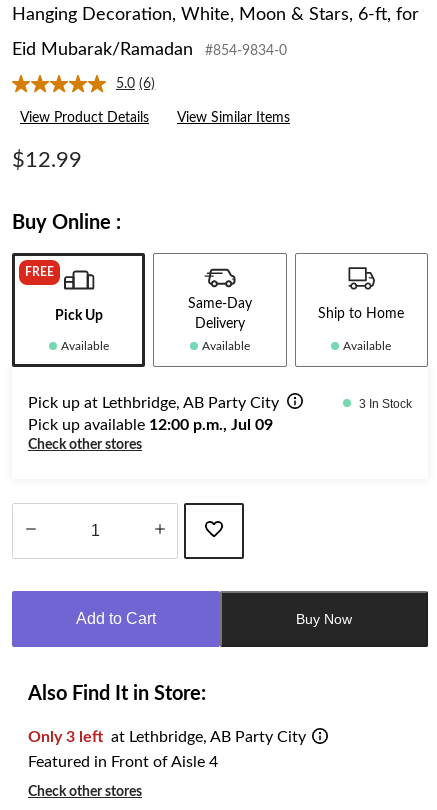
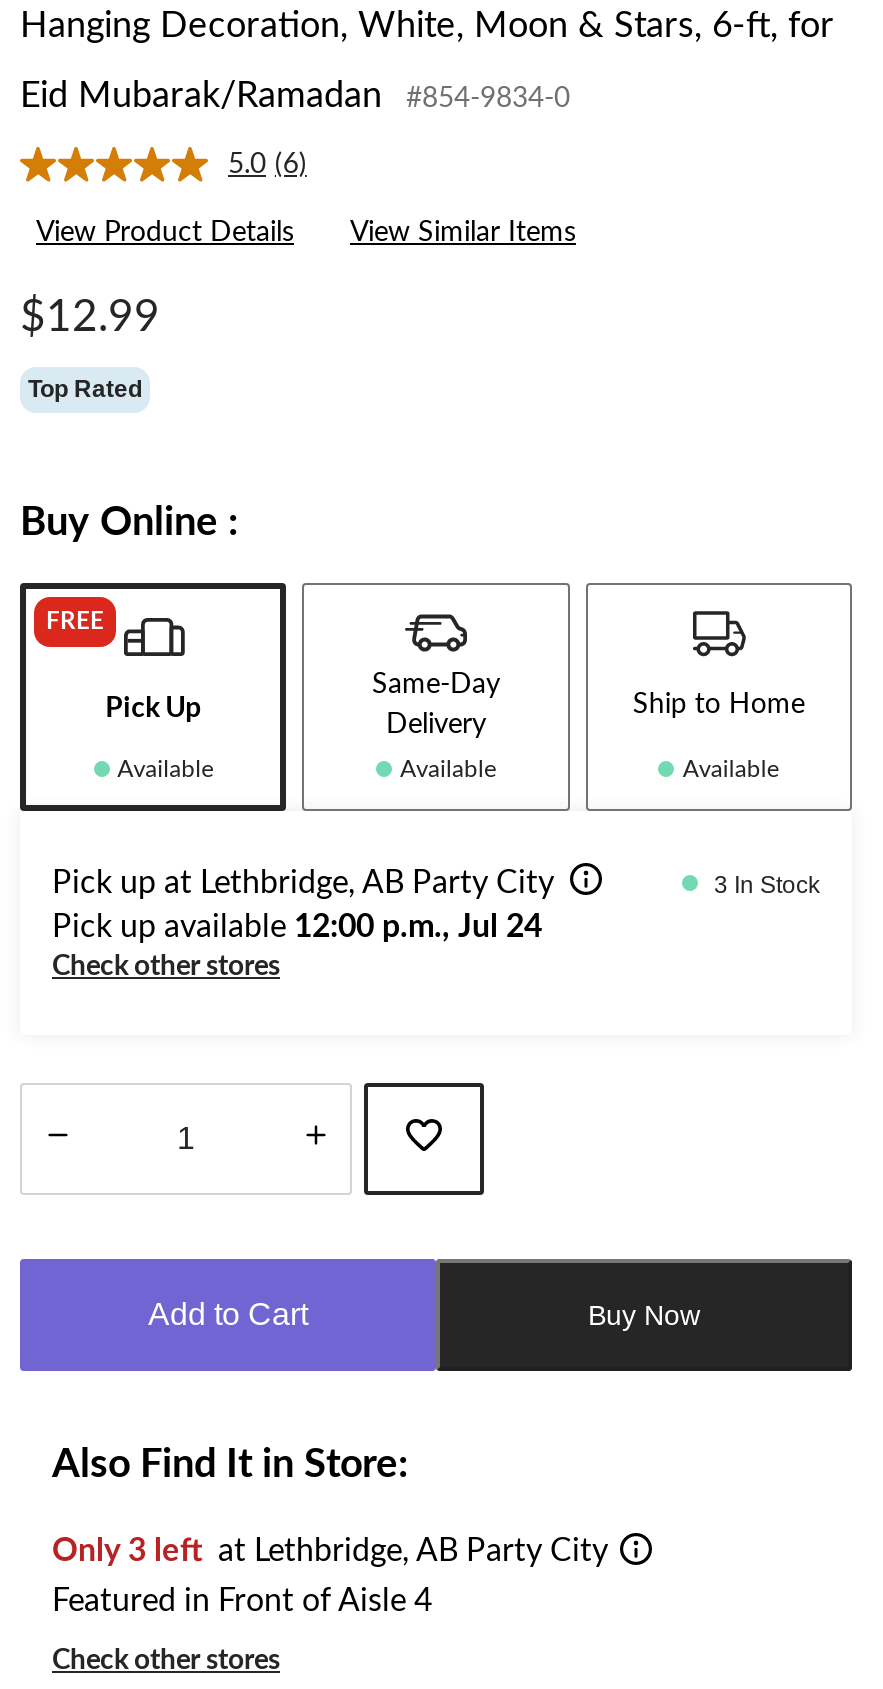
+ Top Rated

- Pick up available 12:00 p.m., Jul 09
+ Pick up available 12:00 p.m., Jul 24
